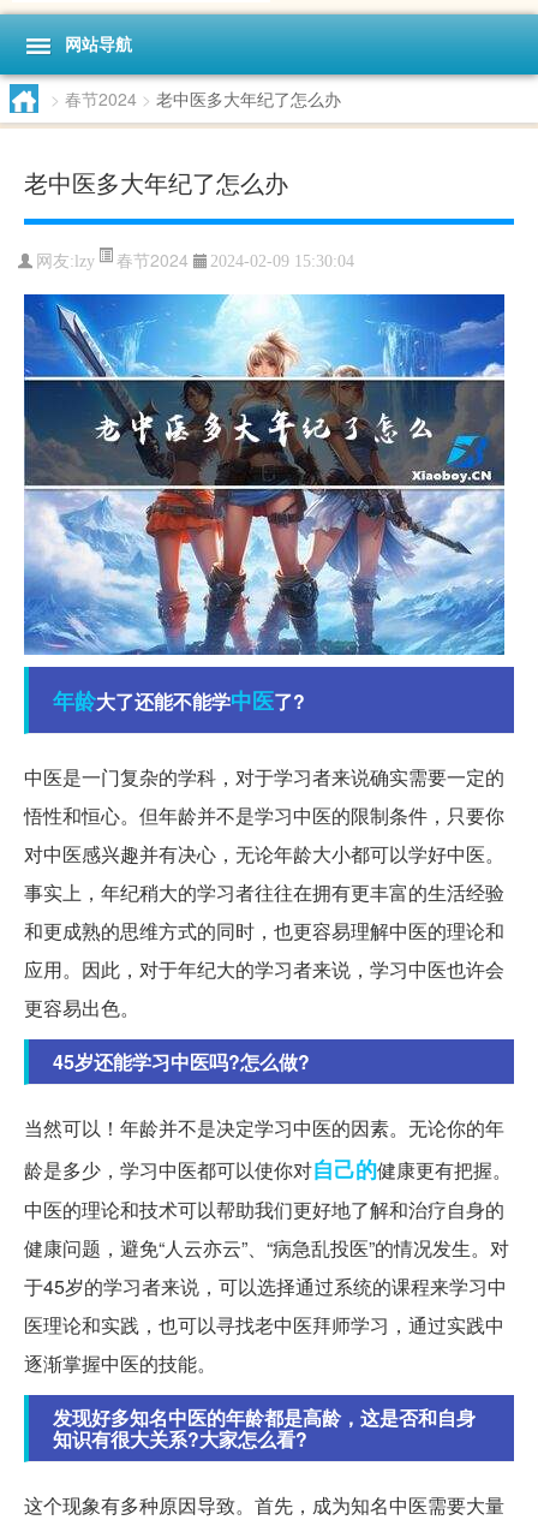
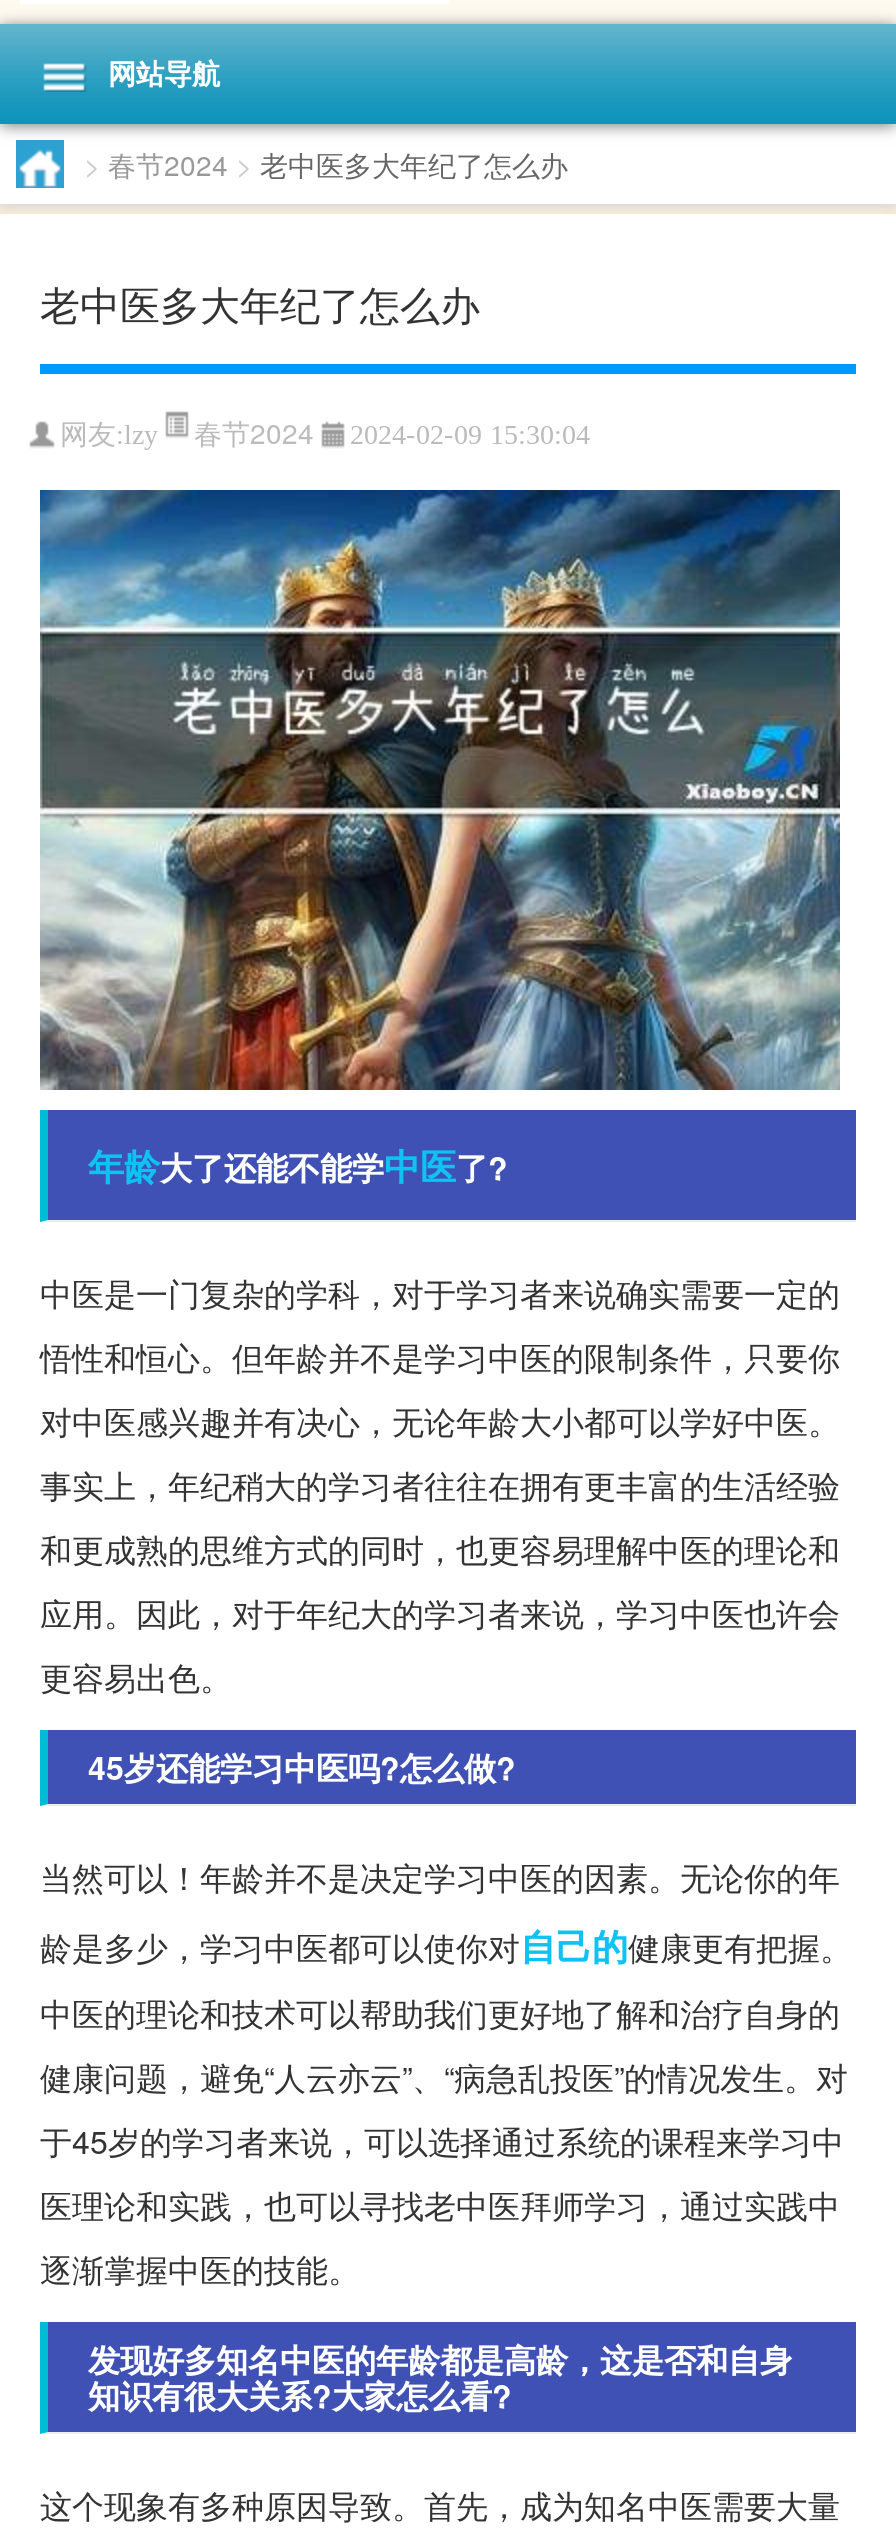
- [image]
+ [image]
